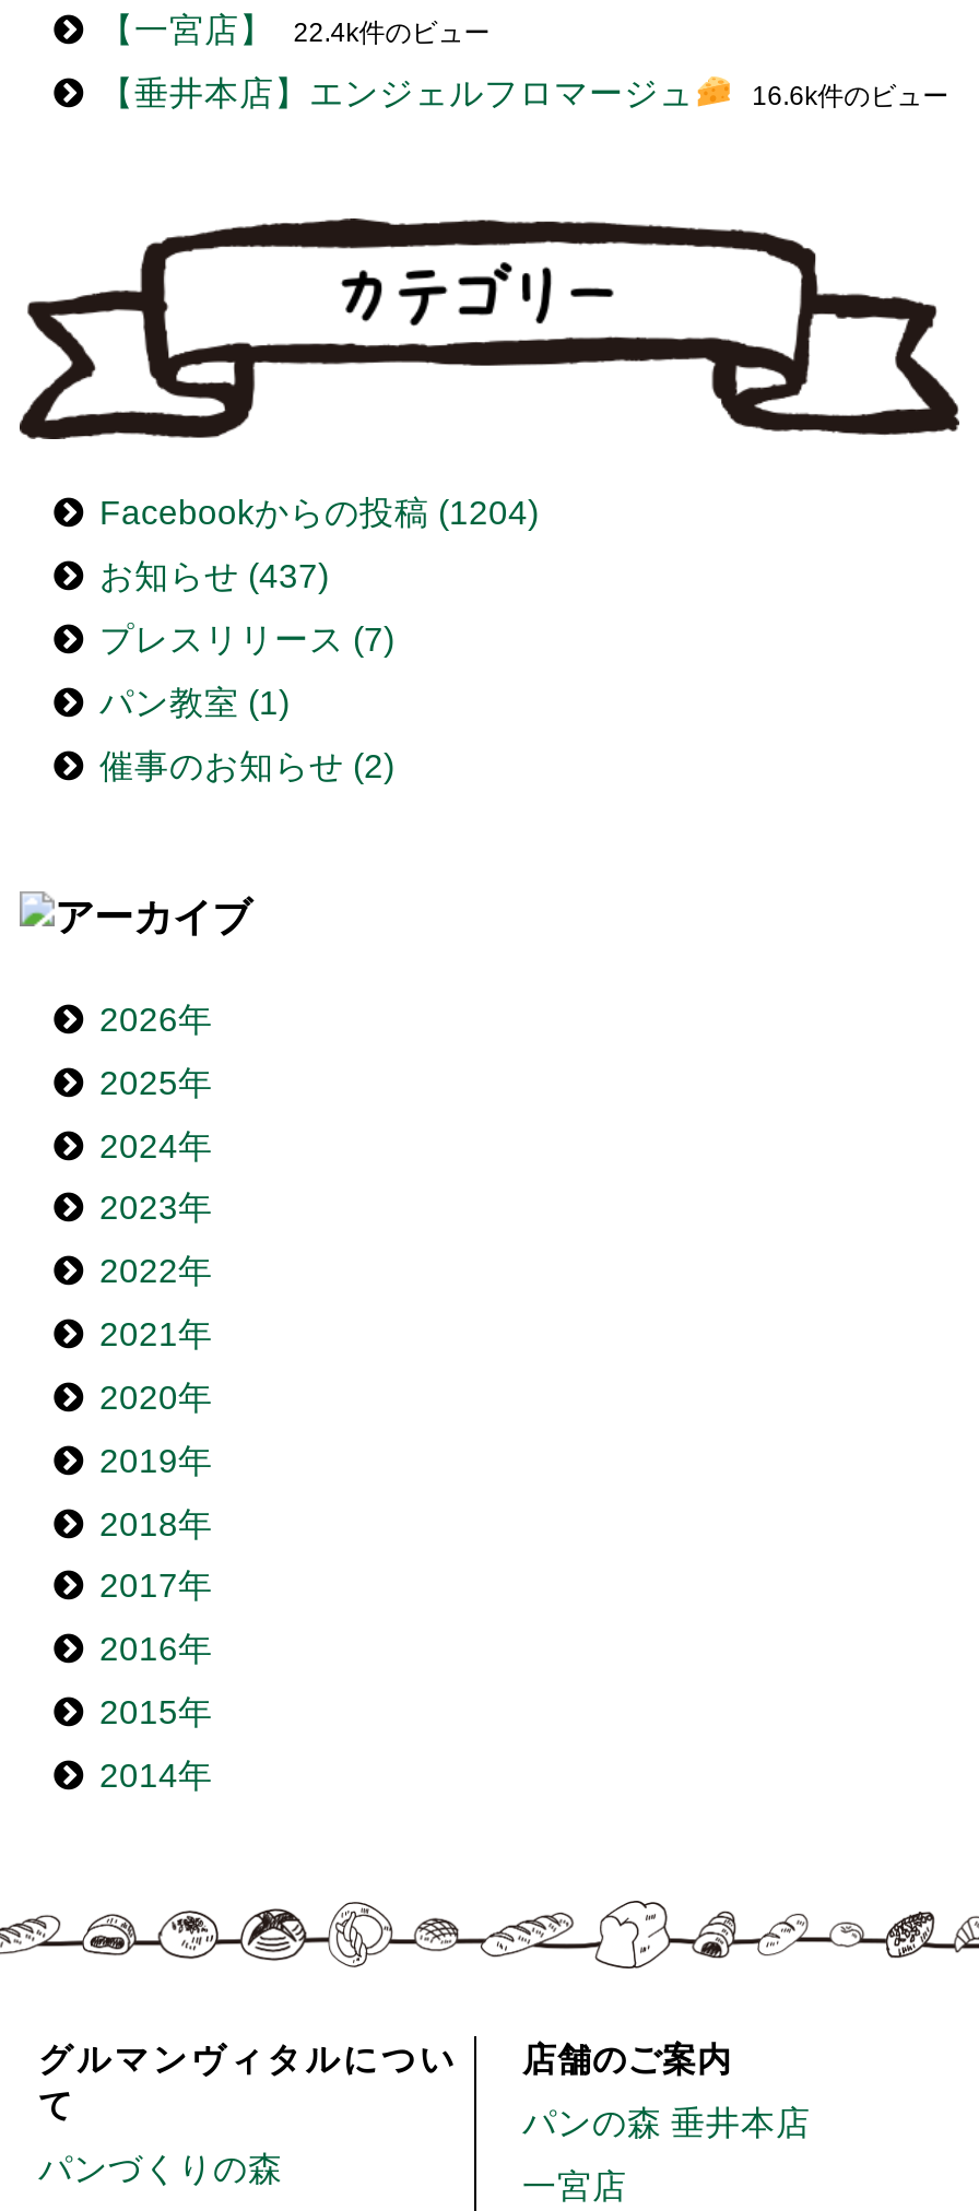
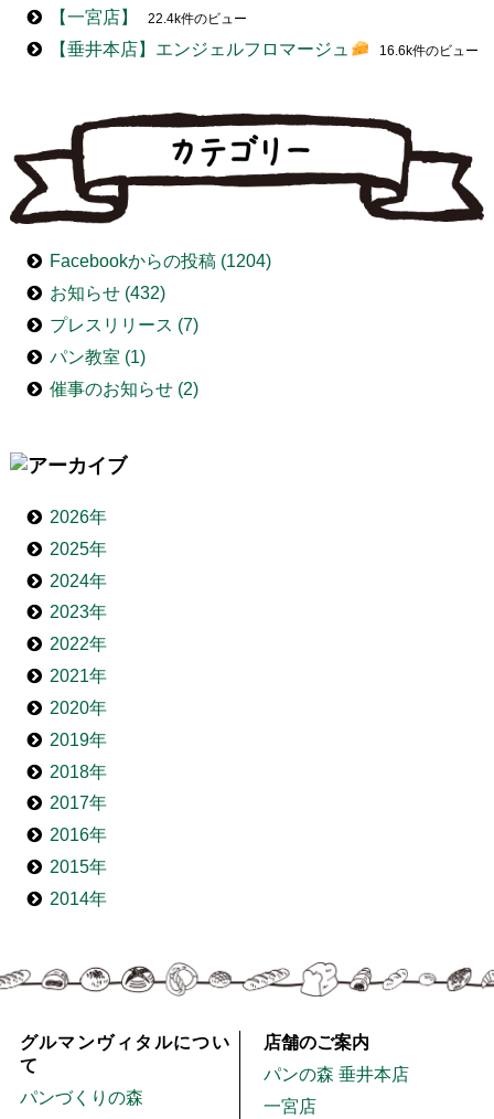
- お知らせ (437)
+ お知らせ (432)
